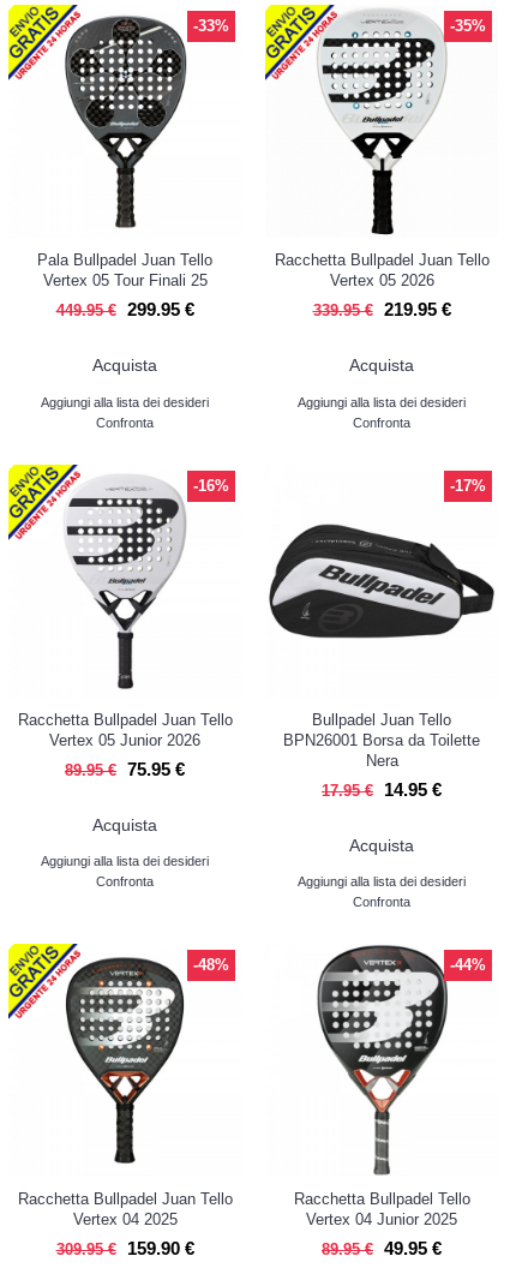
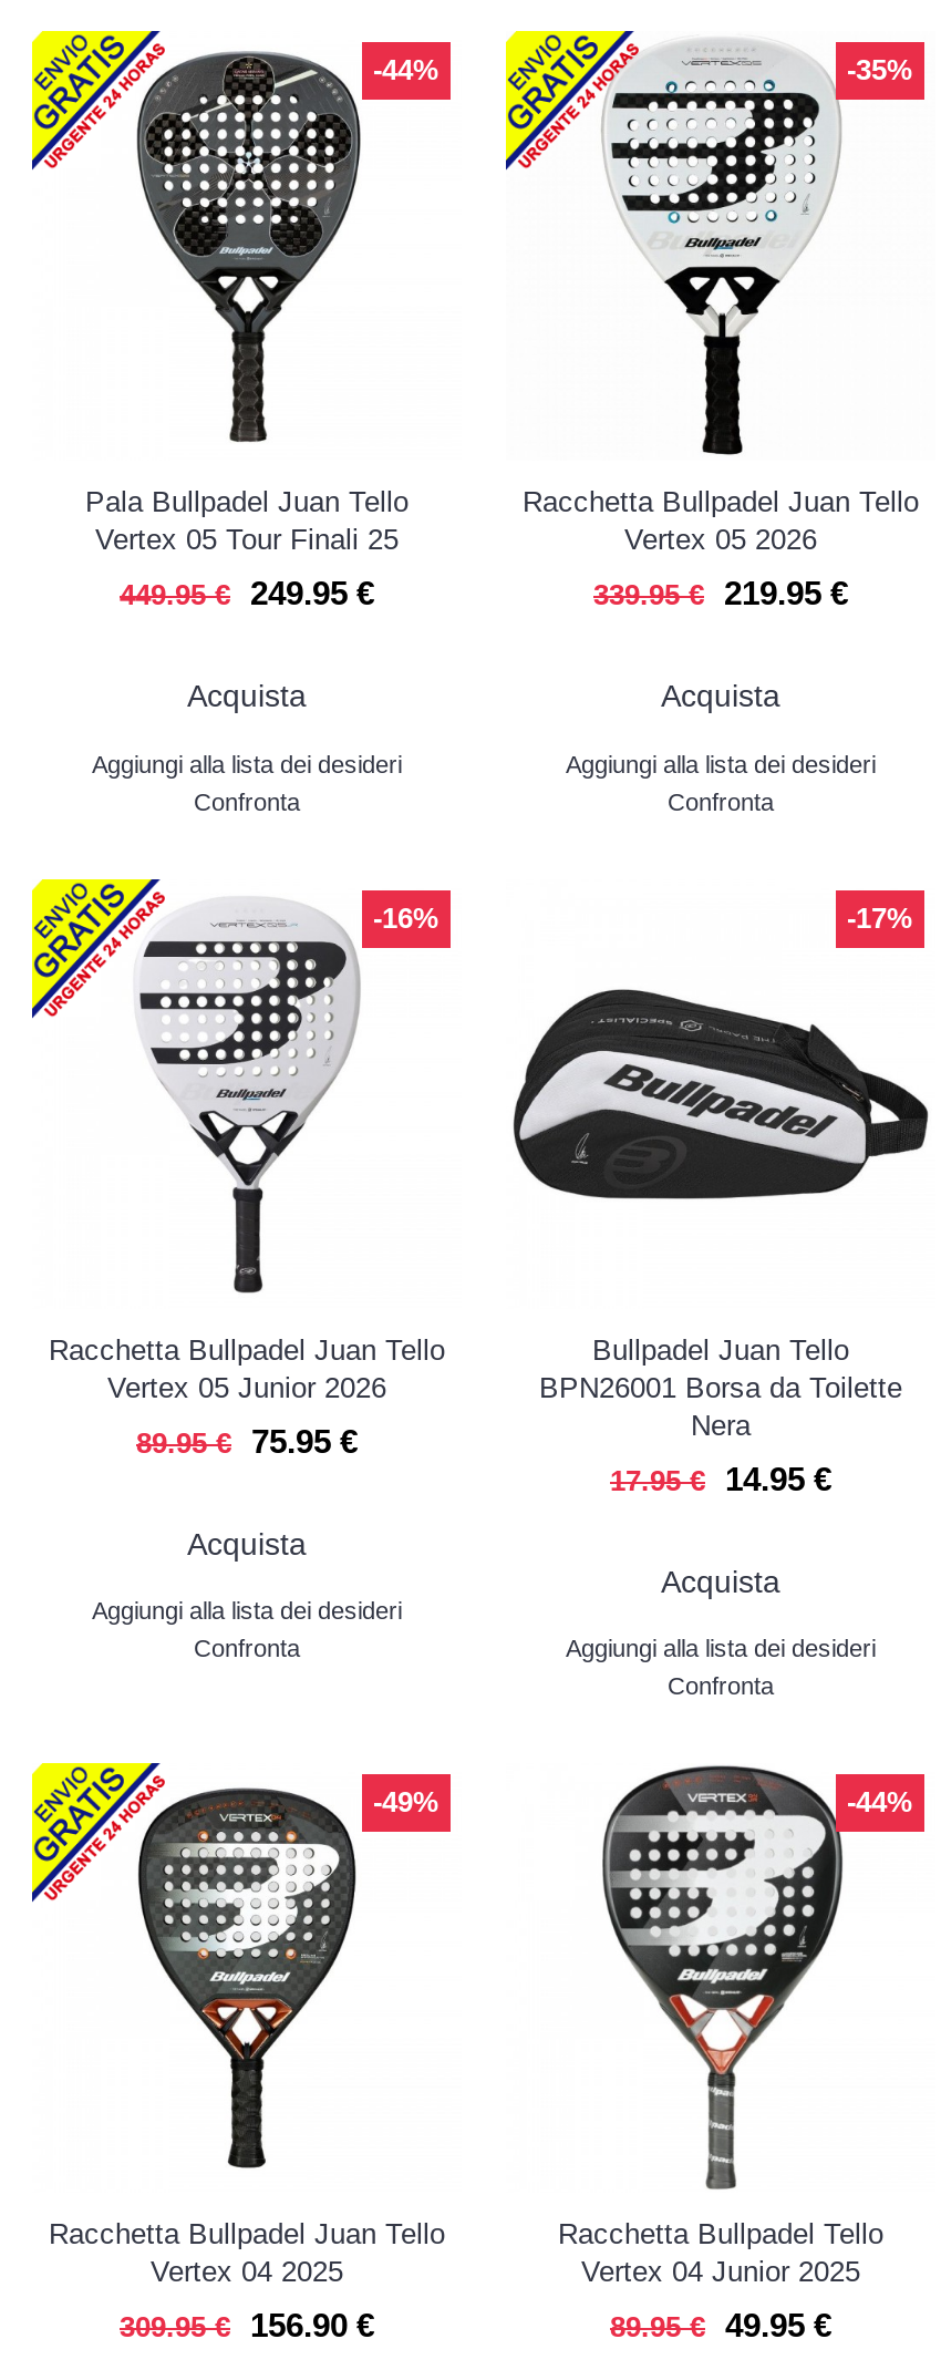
- -33%
+ -44%

- 449.95 € 299.95 €
+ 449.95 € 249.95 €

- -48%
+ -49%

- 309.95 € 159.90 €
+ 309.95 € 156.90 €
